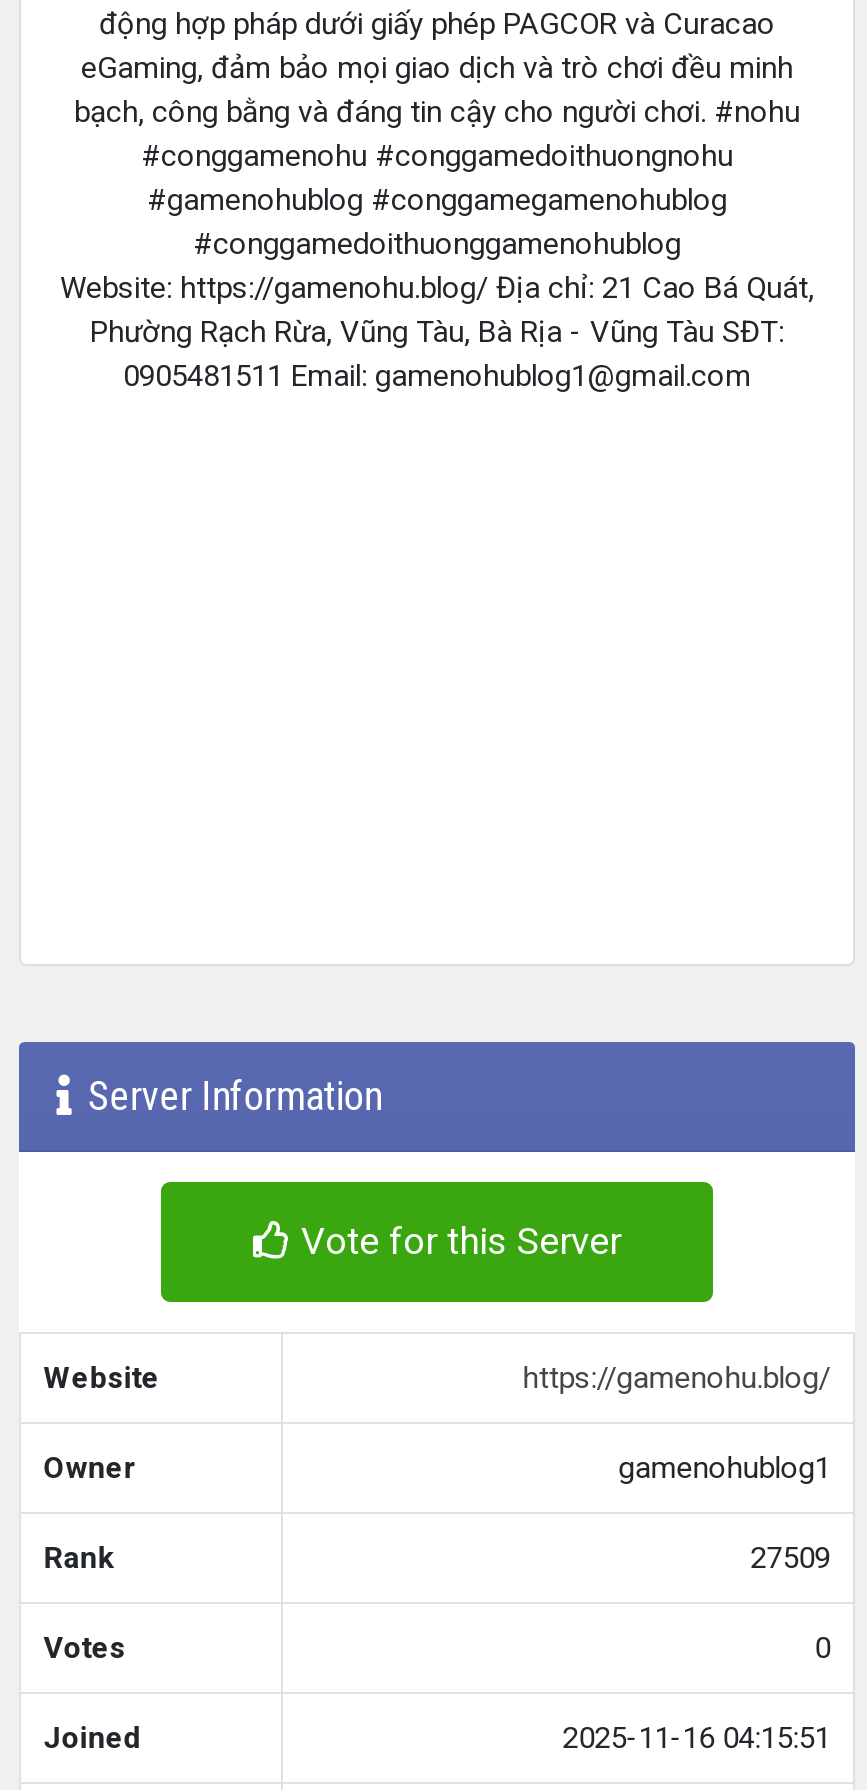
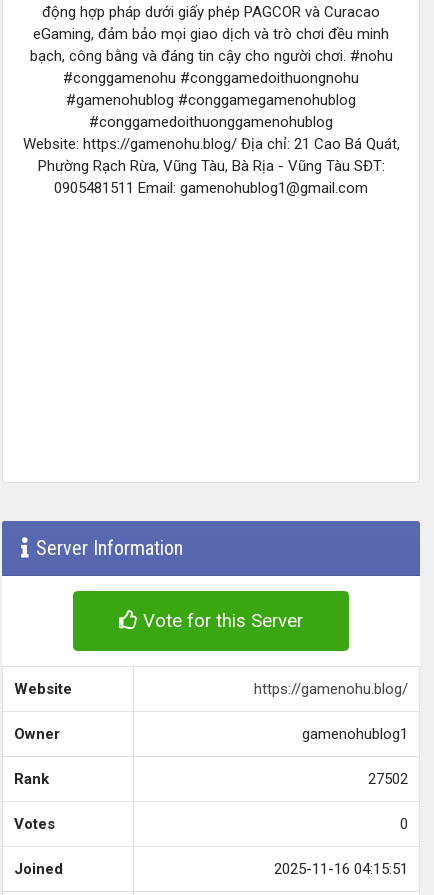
- 27509
+ 27502
